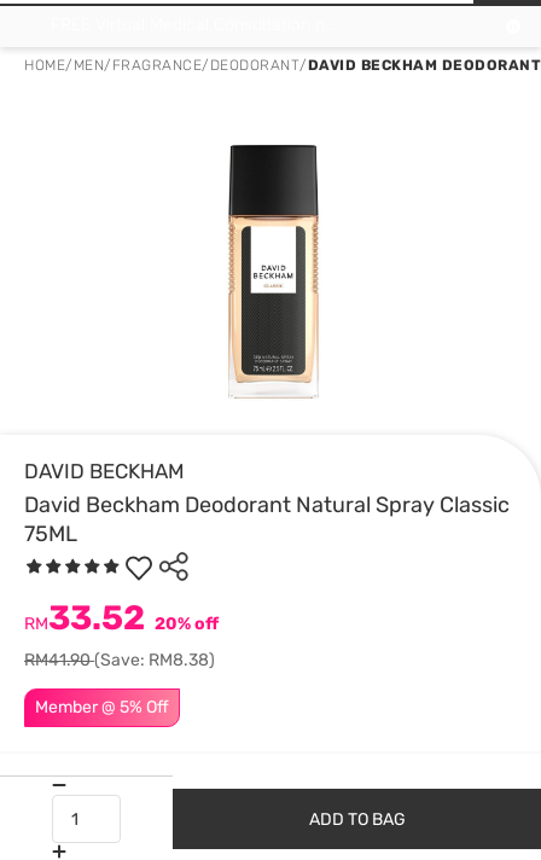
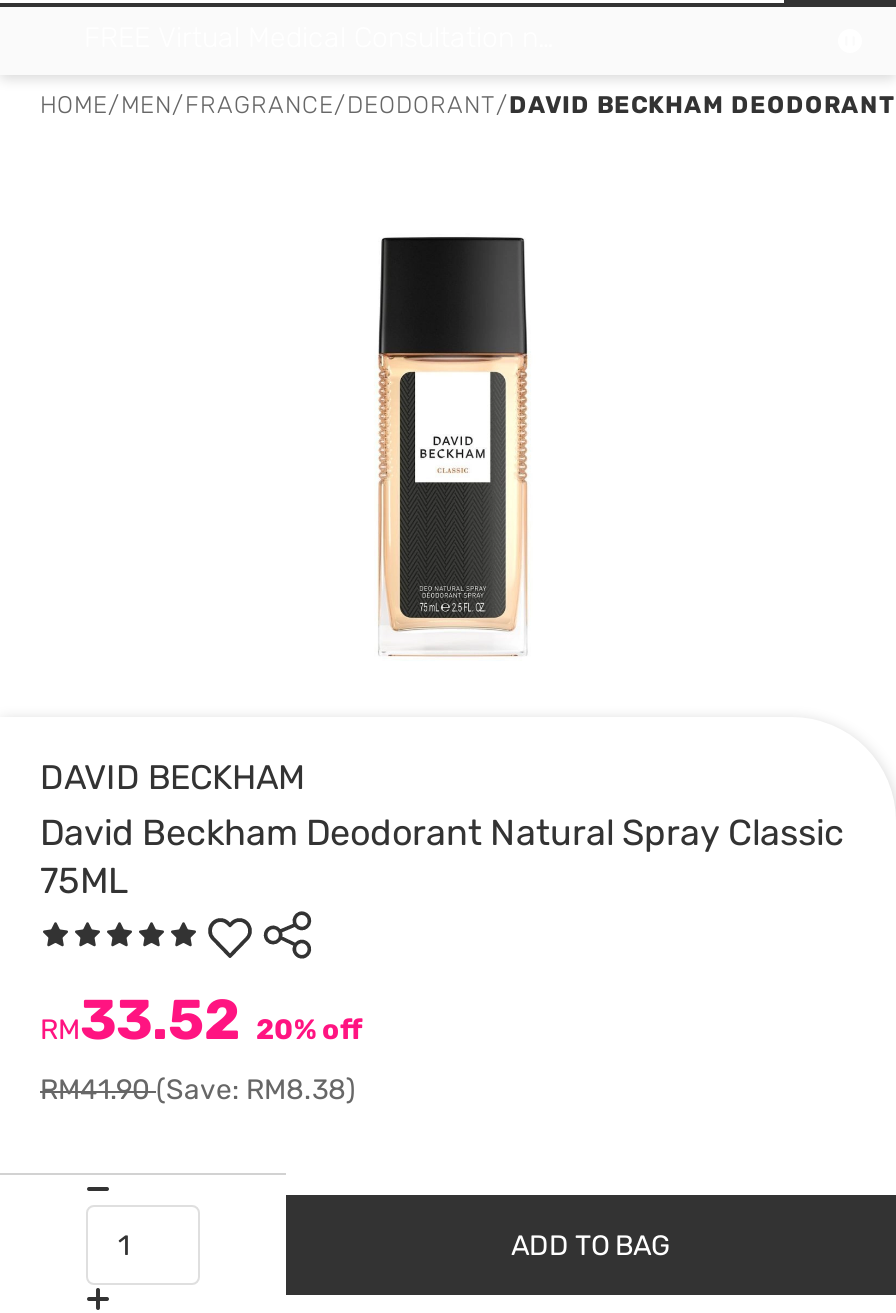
- Member @ 5% Off
